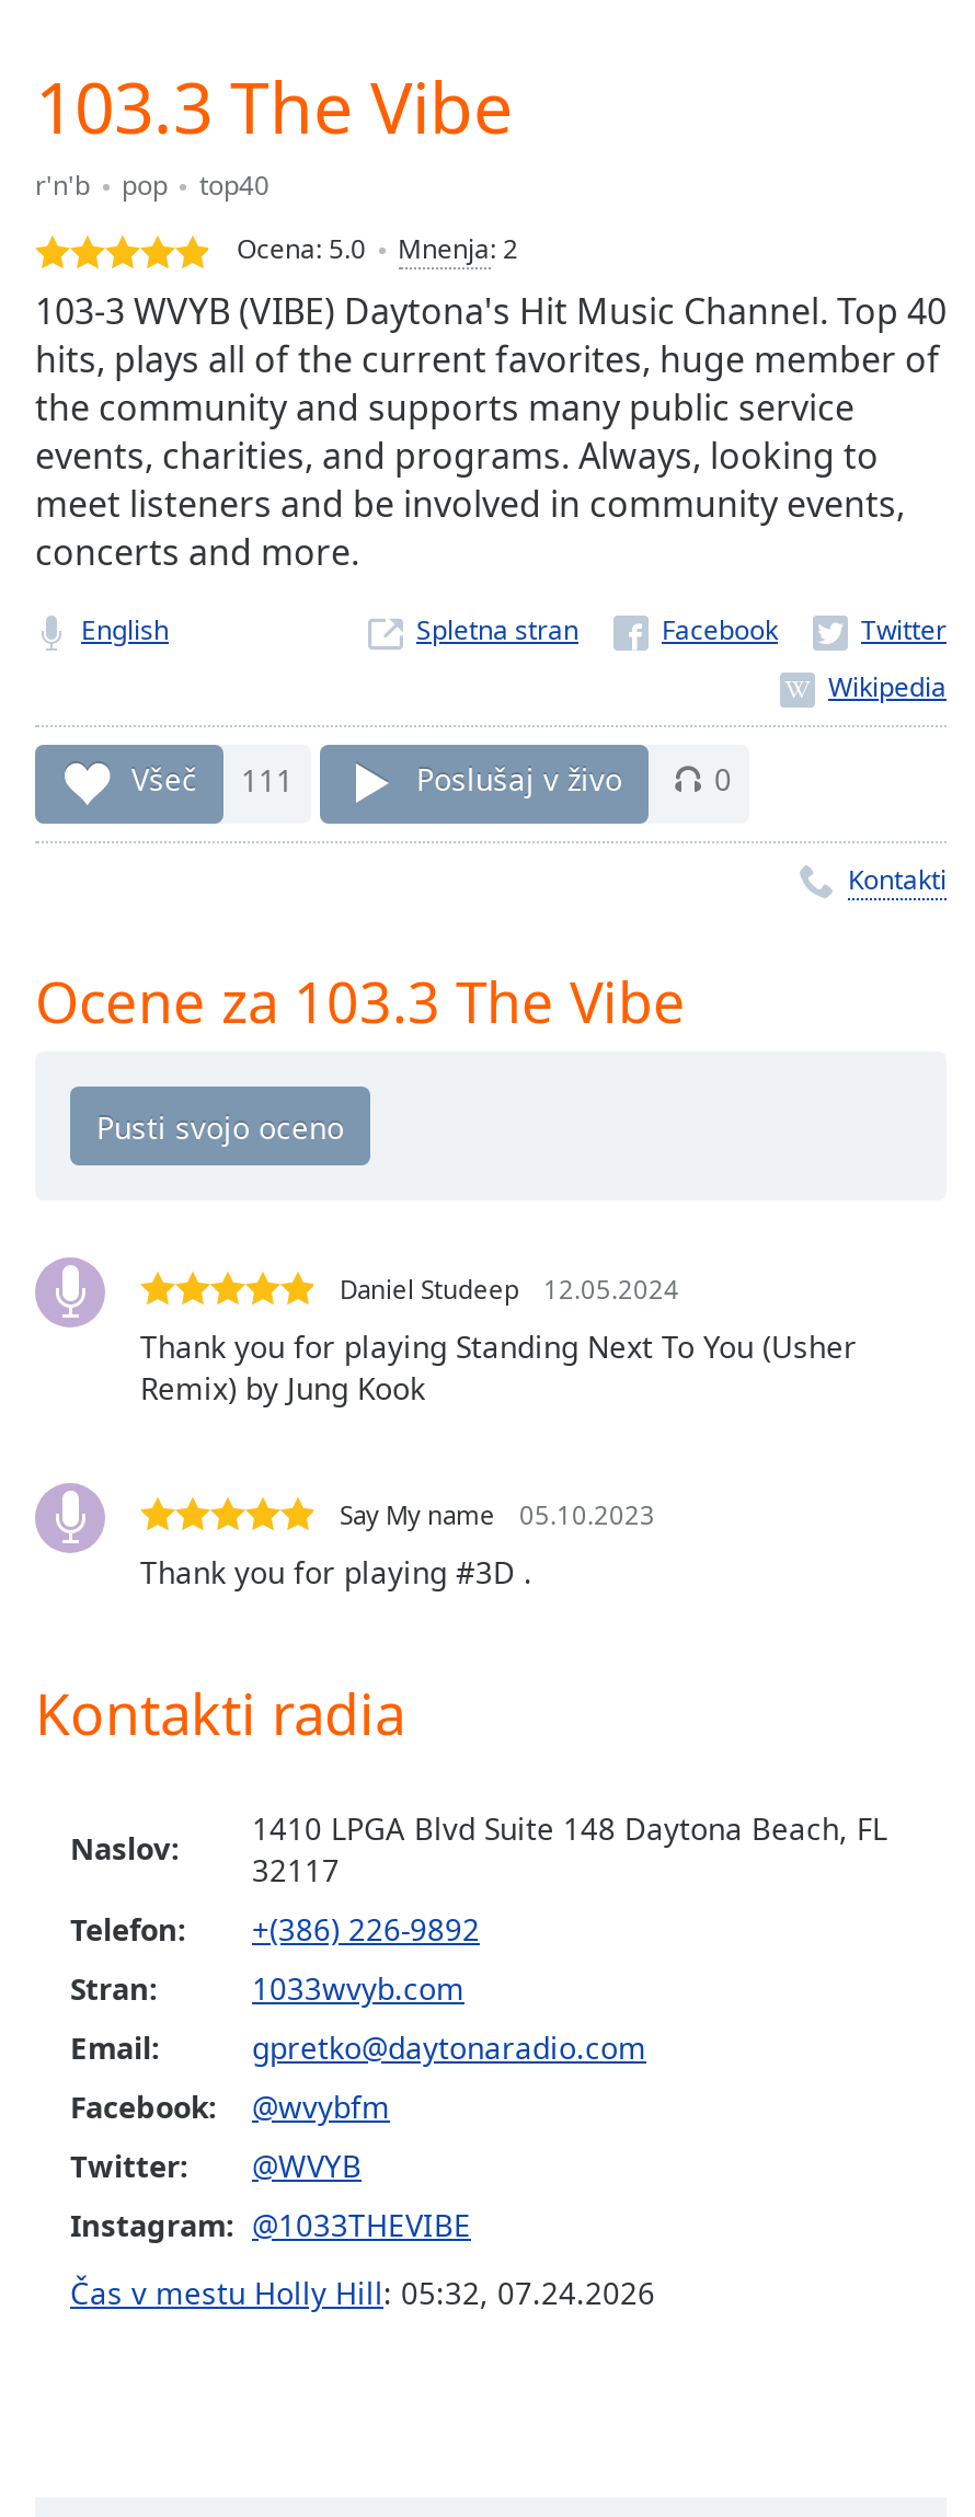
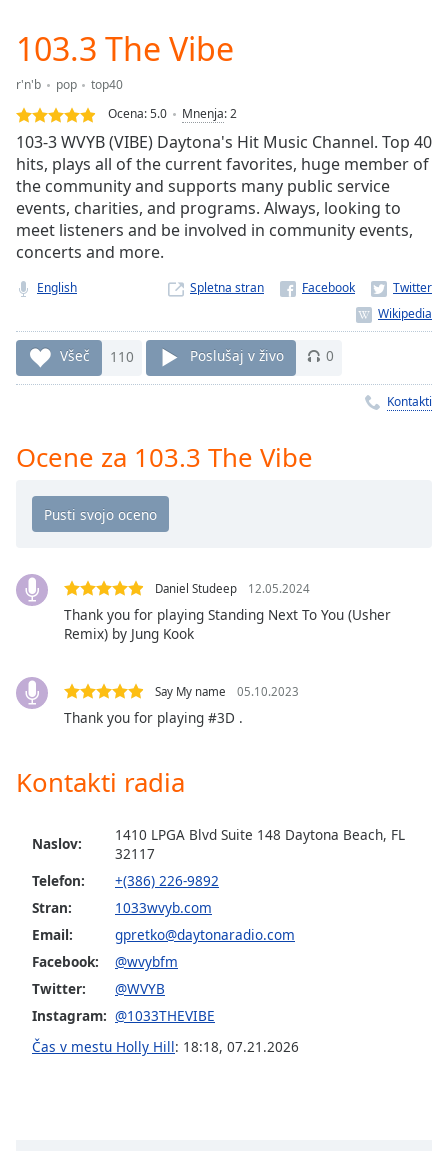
- Všeč 111
+ Všeč 110

- Čas v mestu Holly Hill: 05:32, 07.24.2026
+ Čas v mestu Holly Hill: 18:18, 07.21.2026
